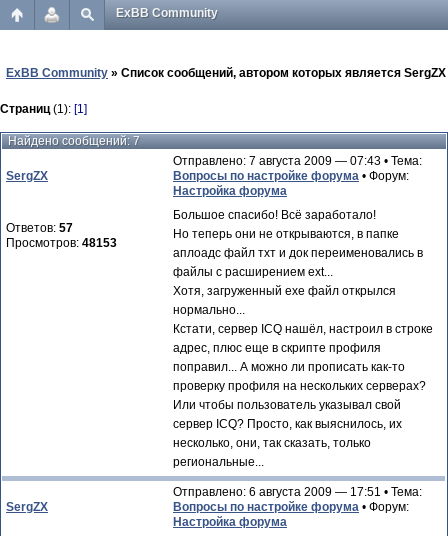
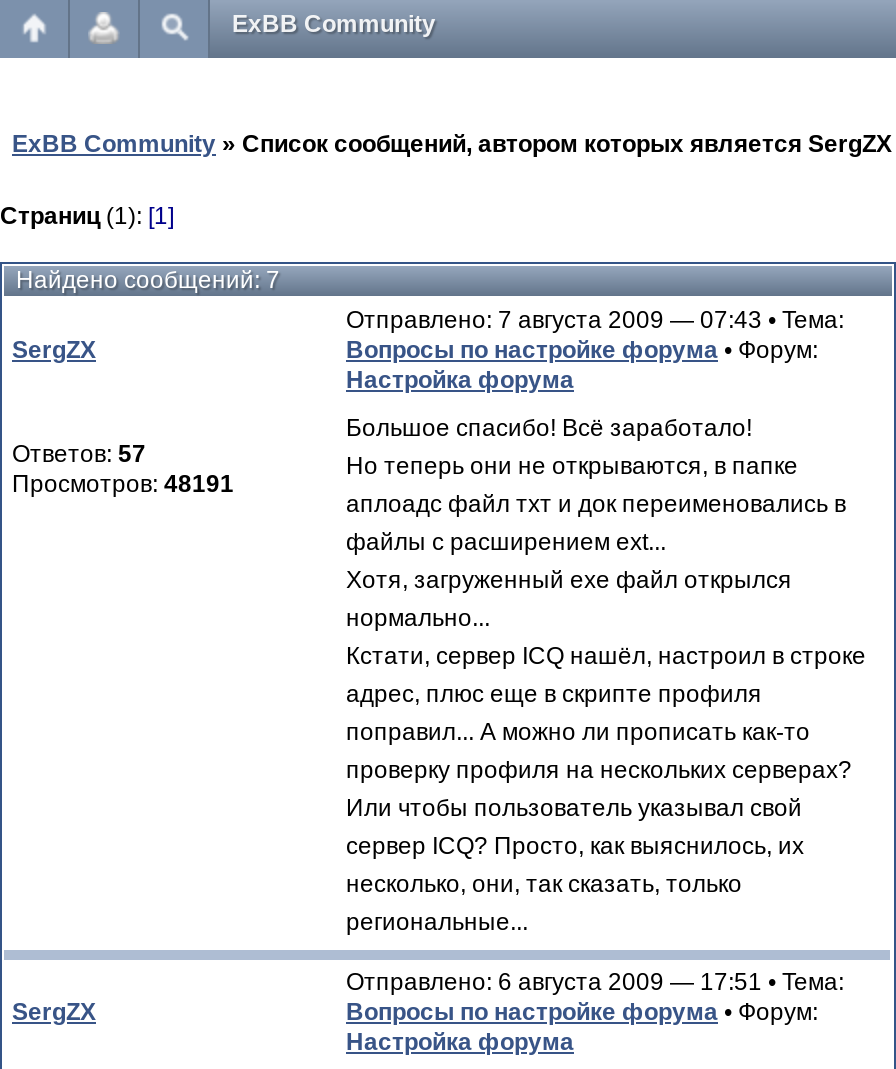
- Просмотров: 48153
+ Просмотров: 48191
